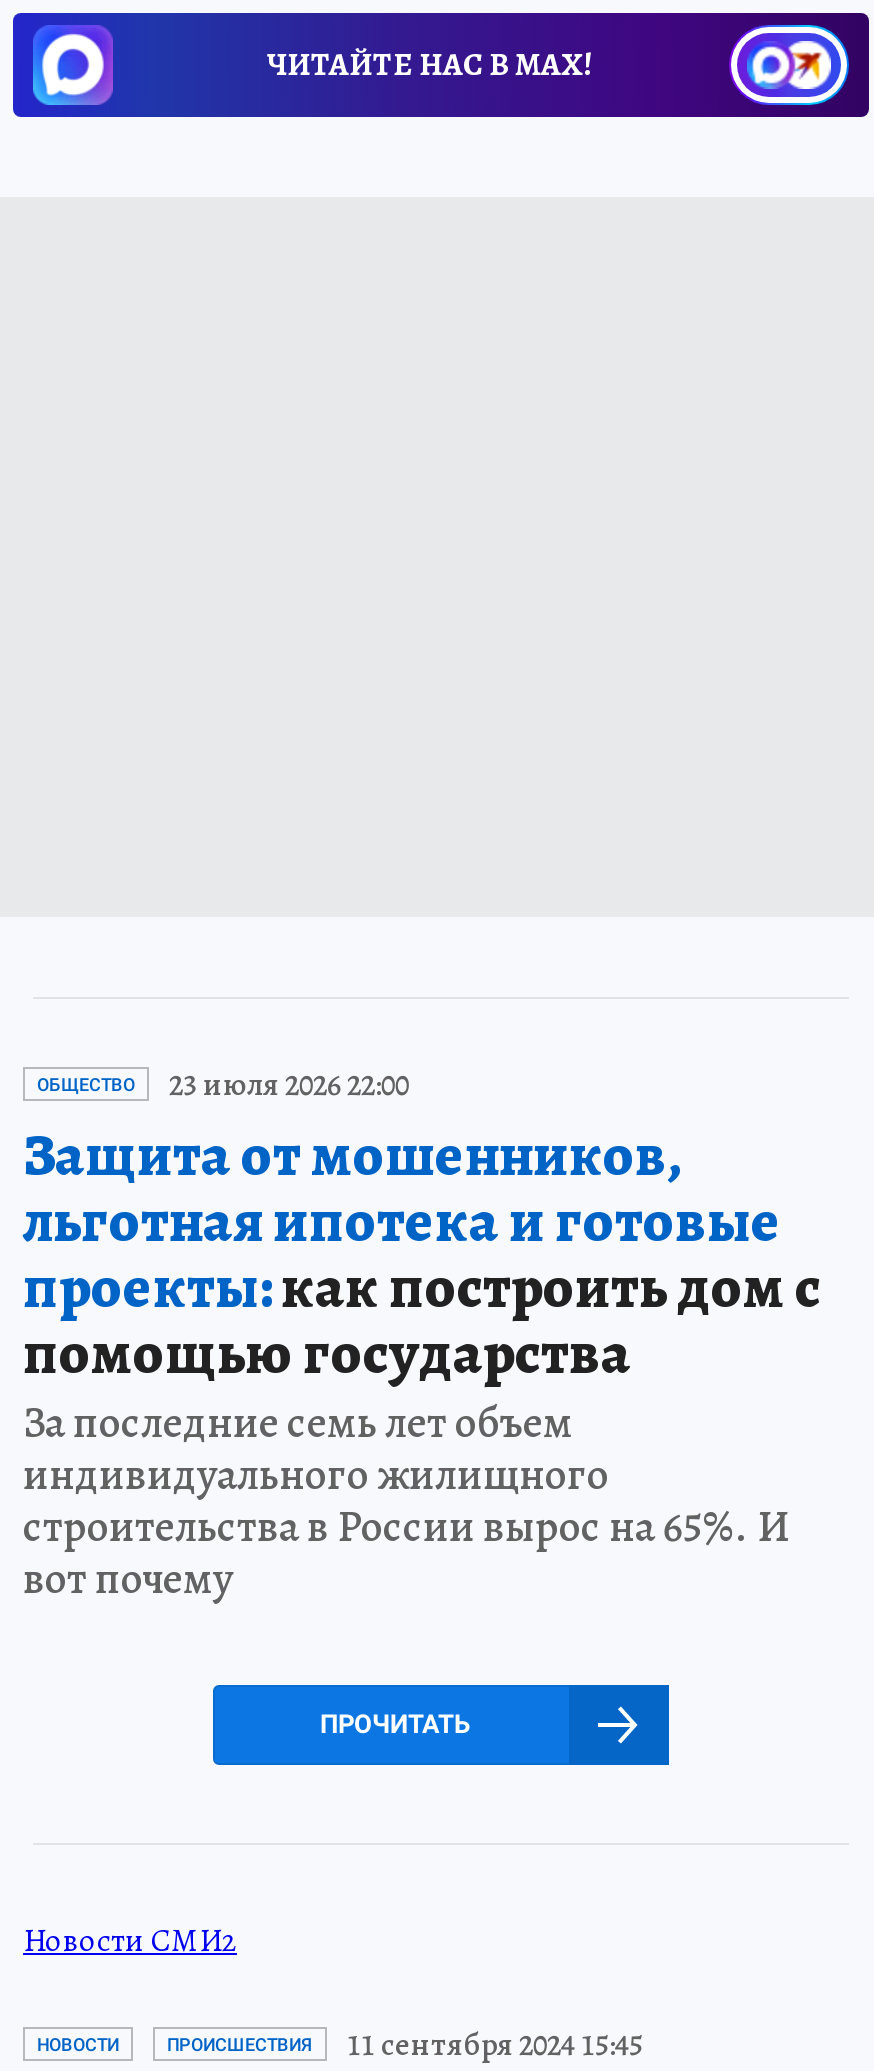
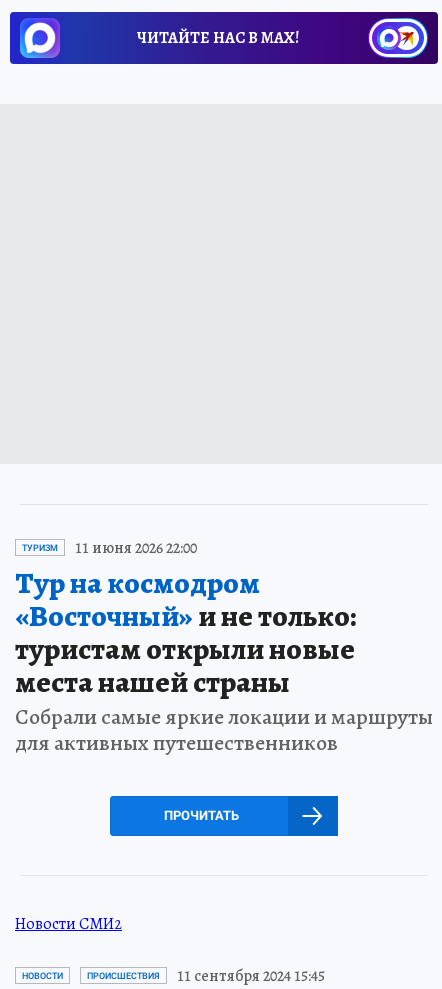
- ОБЩЕСТВО
- 23 июля 2026 22:00
- Защита от мошенников,
- льготная ипотека и готовые
- проекты:как построить дом с
- помощью государства
- За последние семь лет объем
- индивидуального жилищного
- строительства в России вырос на 65%. И
- вот почему
+ ТУРИЗМ
+ 11 июня 2026 22:00
+ Тур на космодром
+ «Восточный»и не только:
+ туристам открыли новые
+ места нашей страны
+ Собрали самые яркие локации и маршруты
+ для активных путешественников
